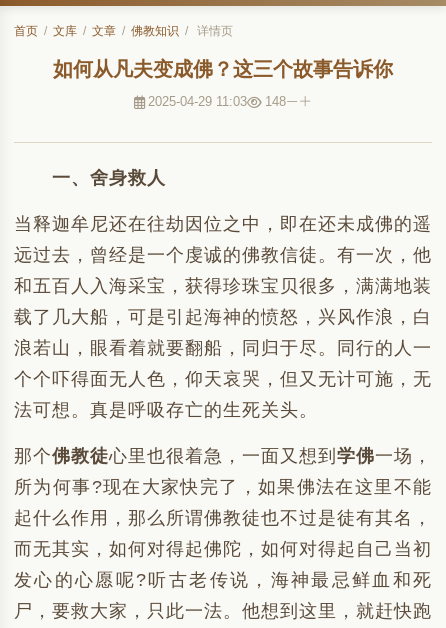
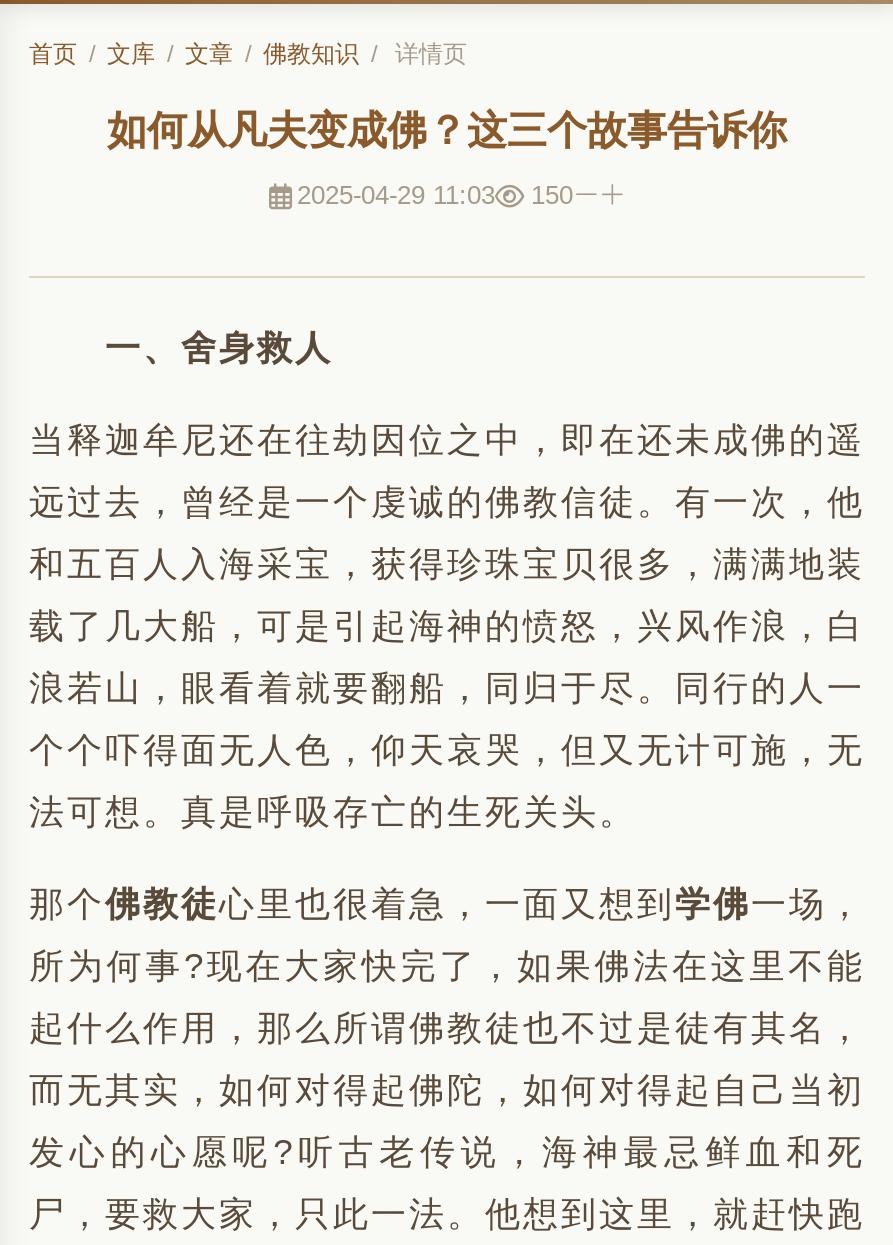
- 2025-04-29 11:03 148
+ 2025-04-29 11:03 150
